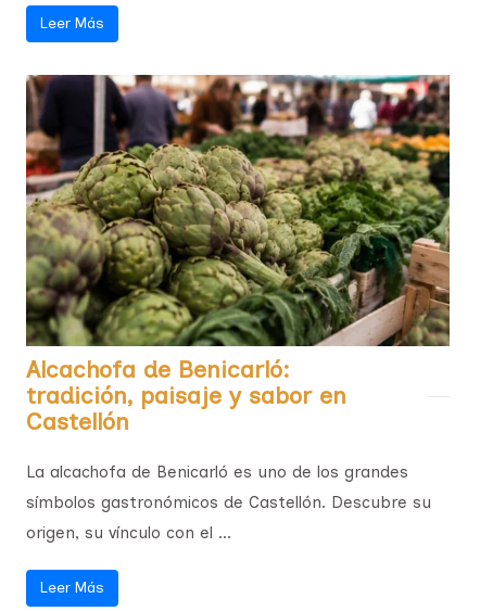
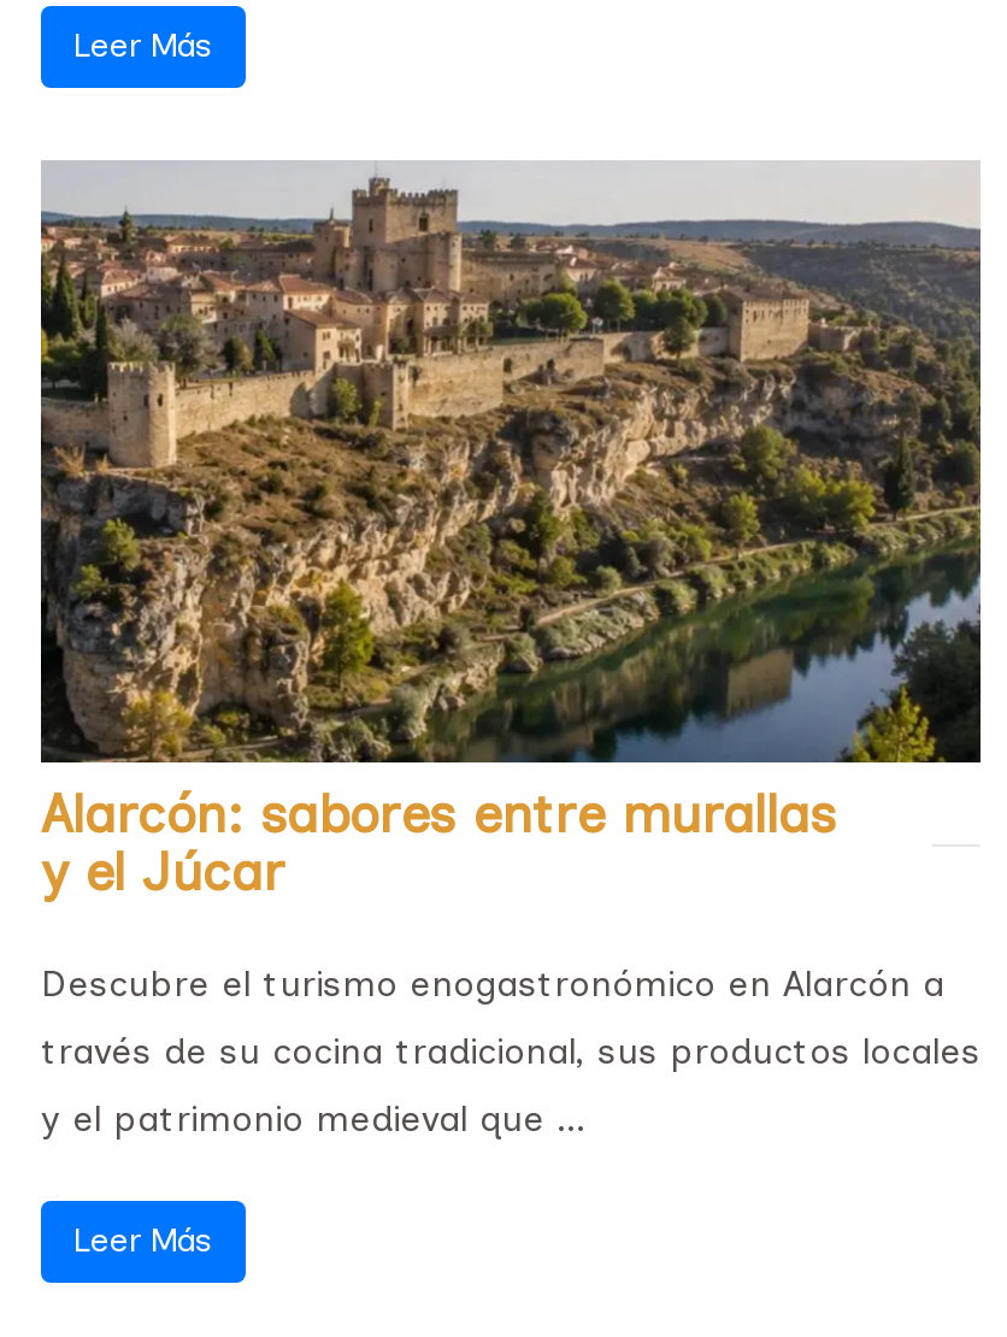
- [image]
- Alcachofa de Benicarló:
- tradición, paisaje y sabor en
- Castellón
+ [image]
+ Alarcón: sabores entre murallas
+ y el Júcar

- La alcachofa de Benicarló es uno de los grandes
+ Descubre el turismo enogastronómico en Alarcón a

- símbolos gastronómicos de Castellón. Descubre su
+ través de su cocina tradicional, sus productos locales

- origen, su vínculo con el ...
+ y el patrimonio medieval que ...
